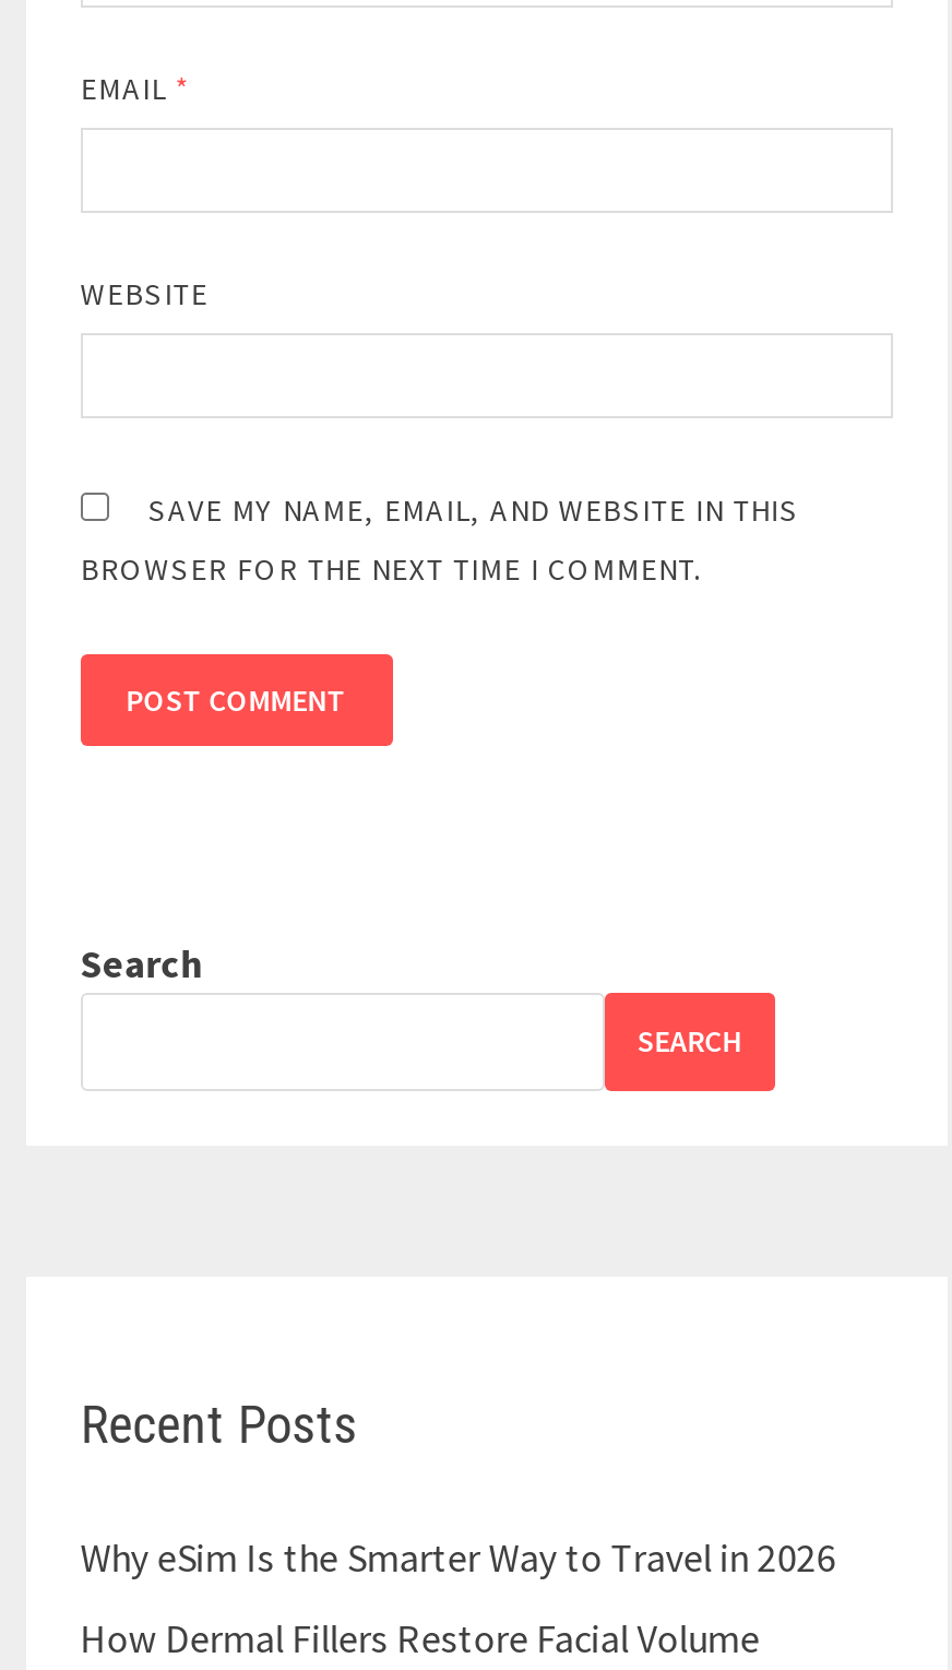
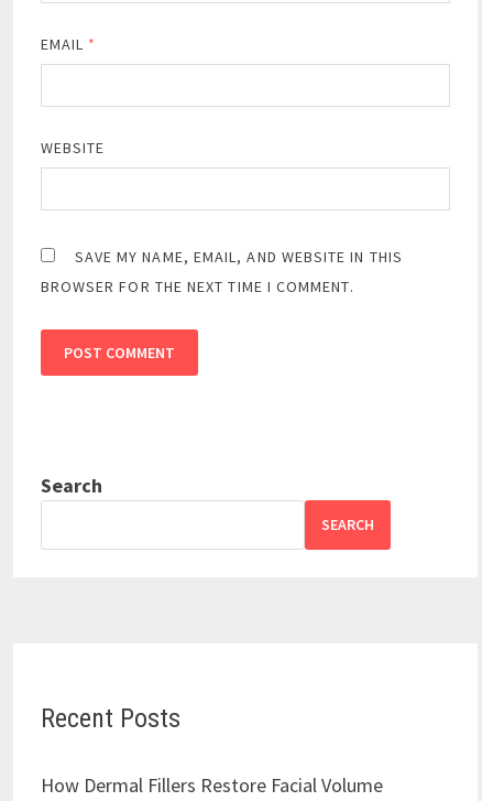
- Why eSim Is the Smarter Way to Travel in 2026
